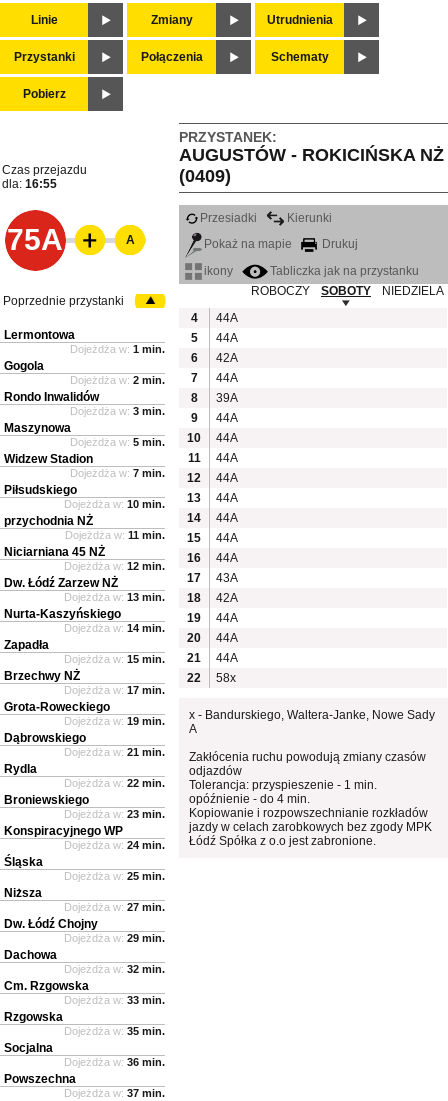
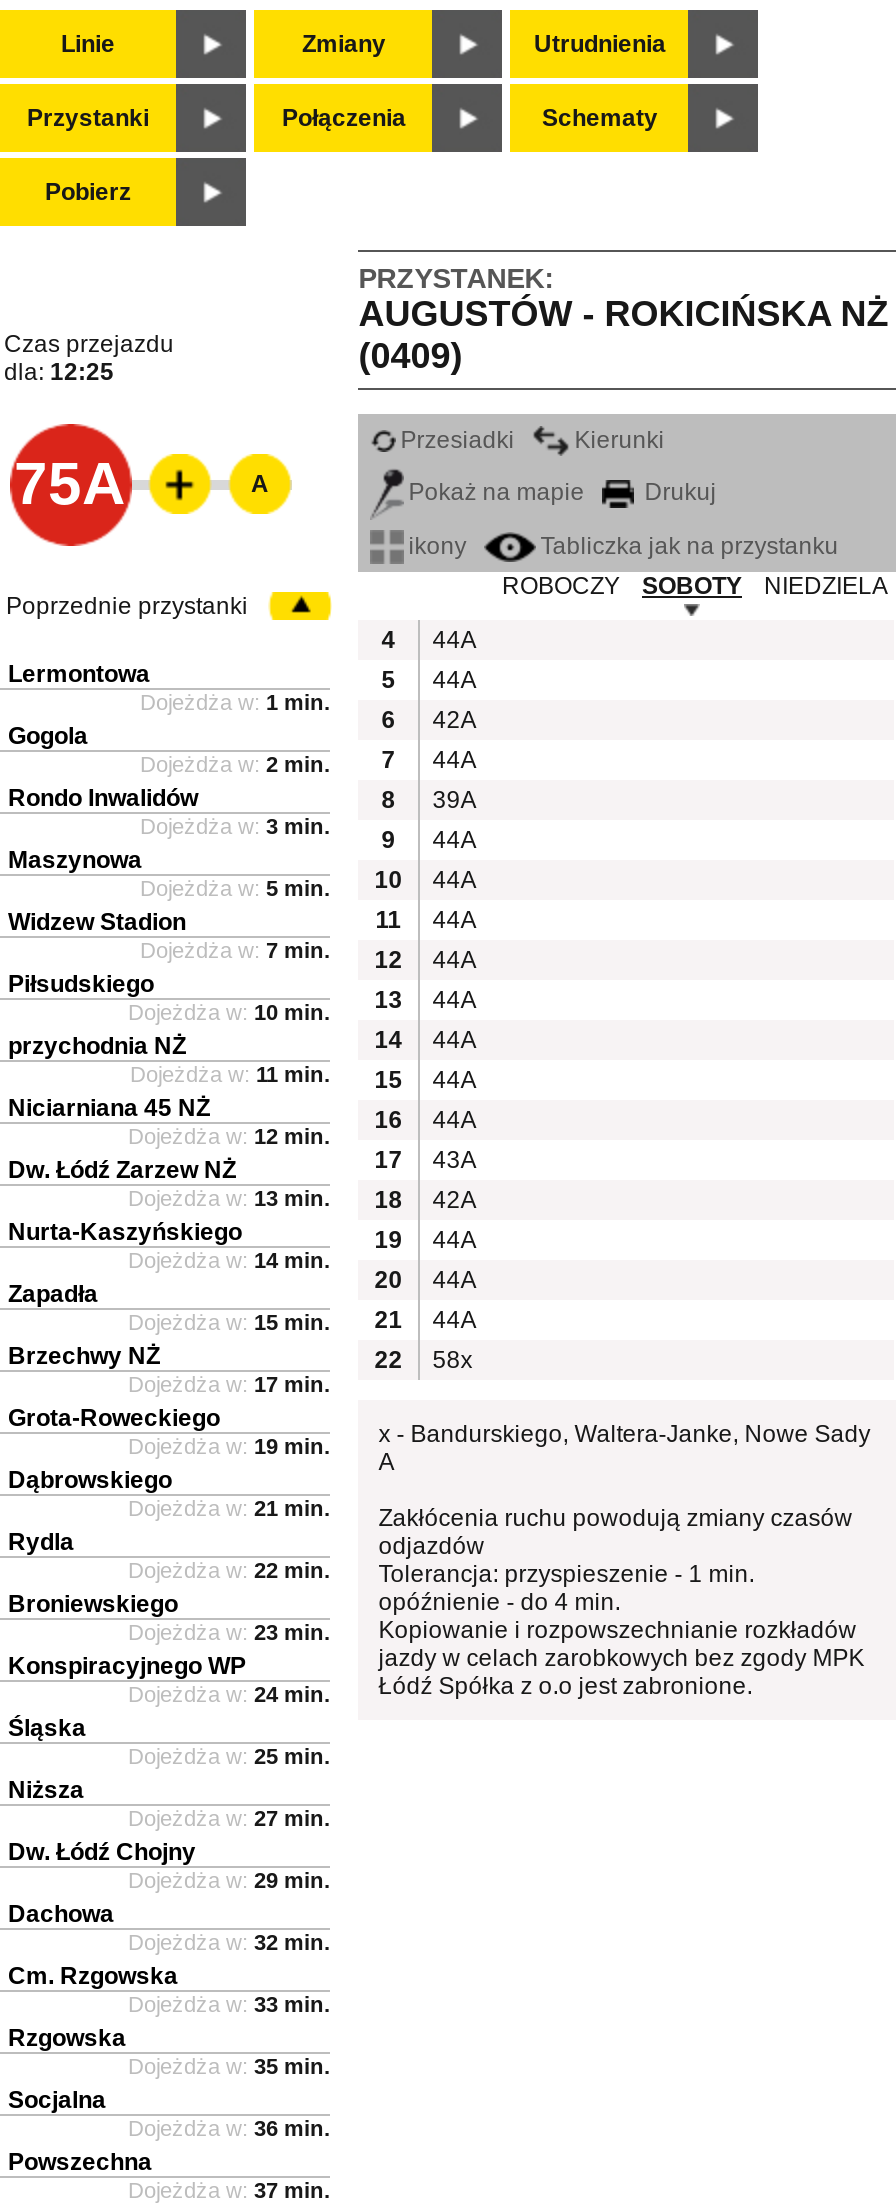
- dla: 16:55
+ dla: 12:25
